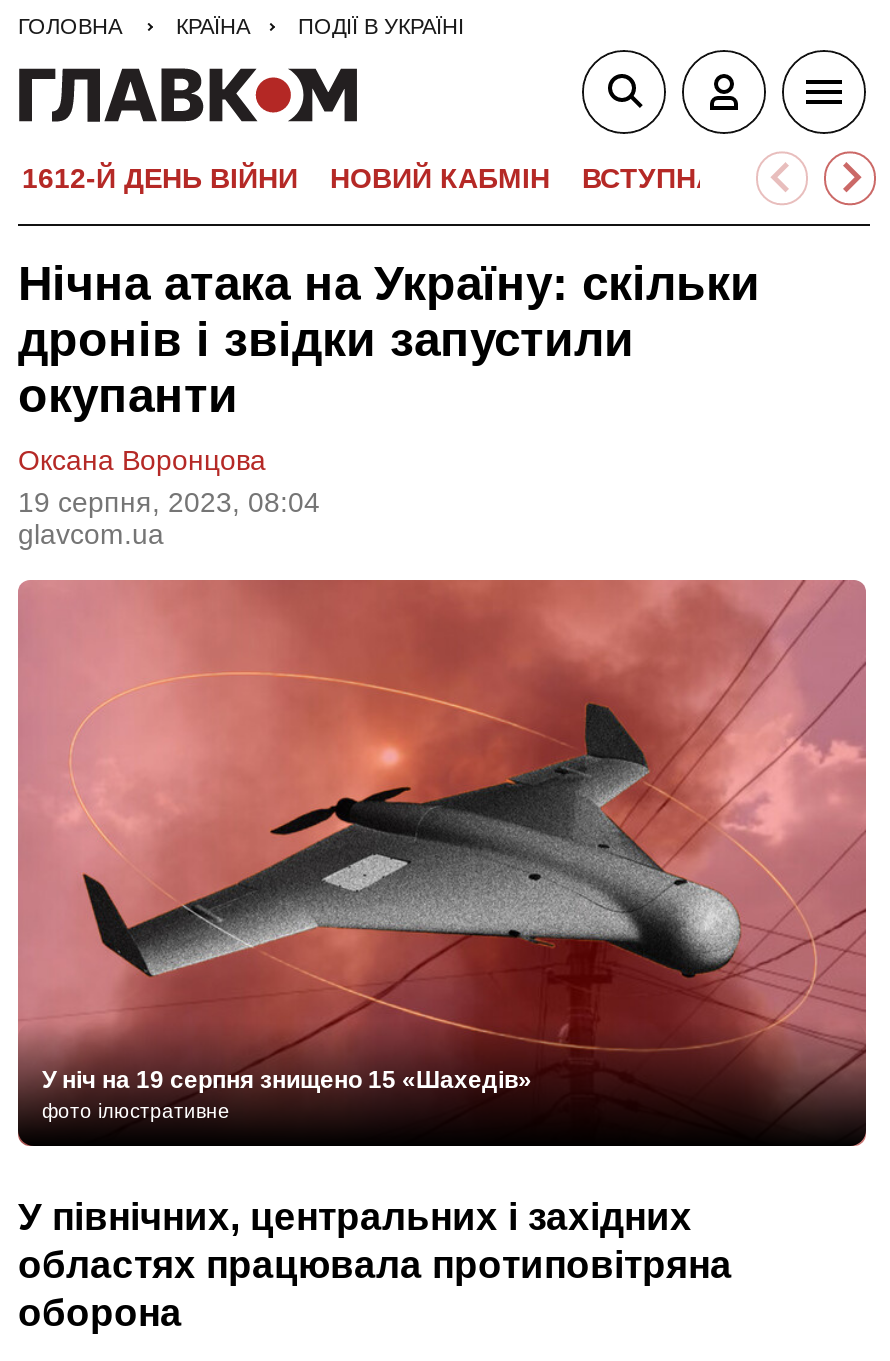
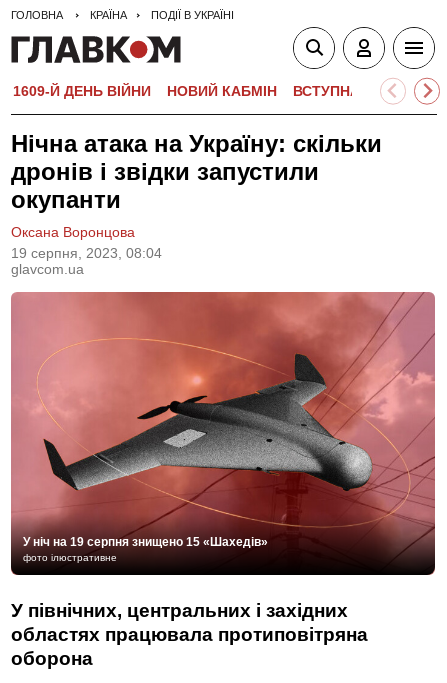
- 1612-Й ДЕНЬ ВІЙНИ
+ 1609-Й ДЕНЬ ВІЙНИ
